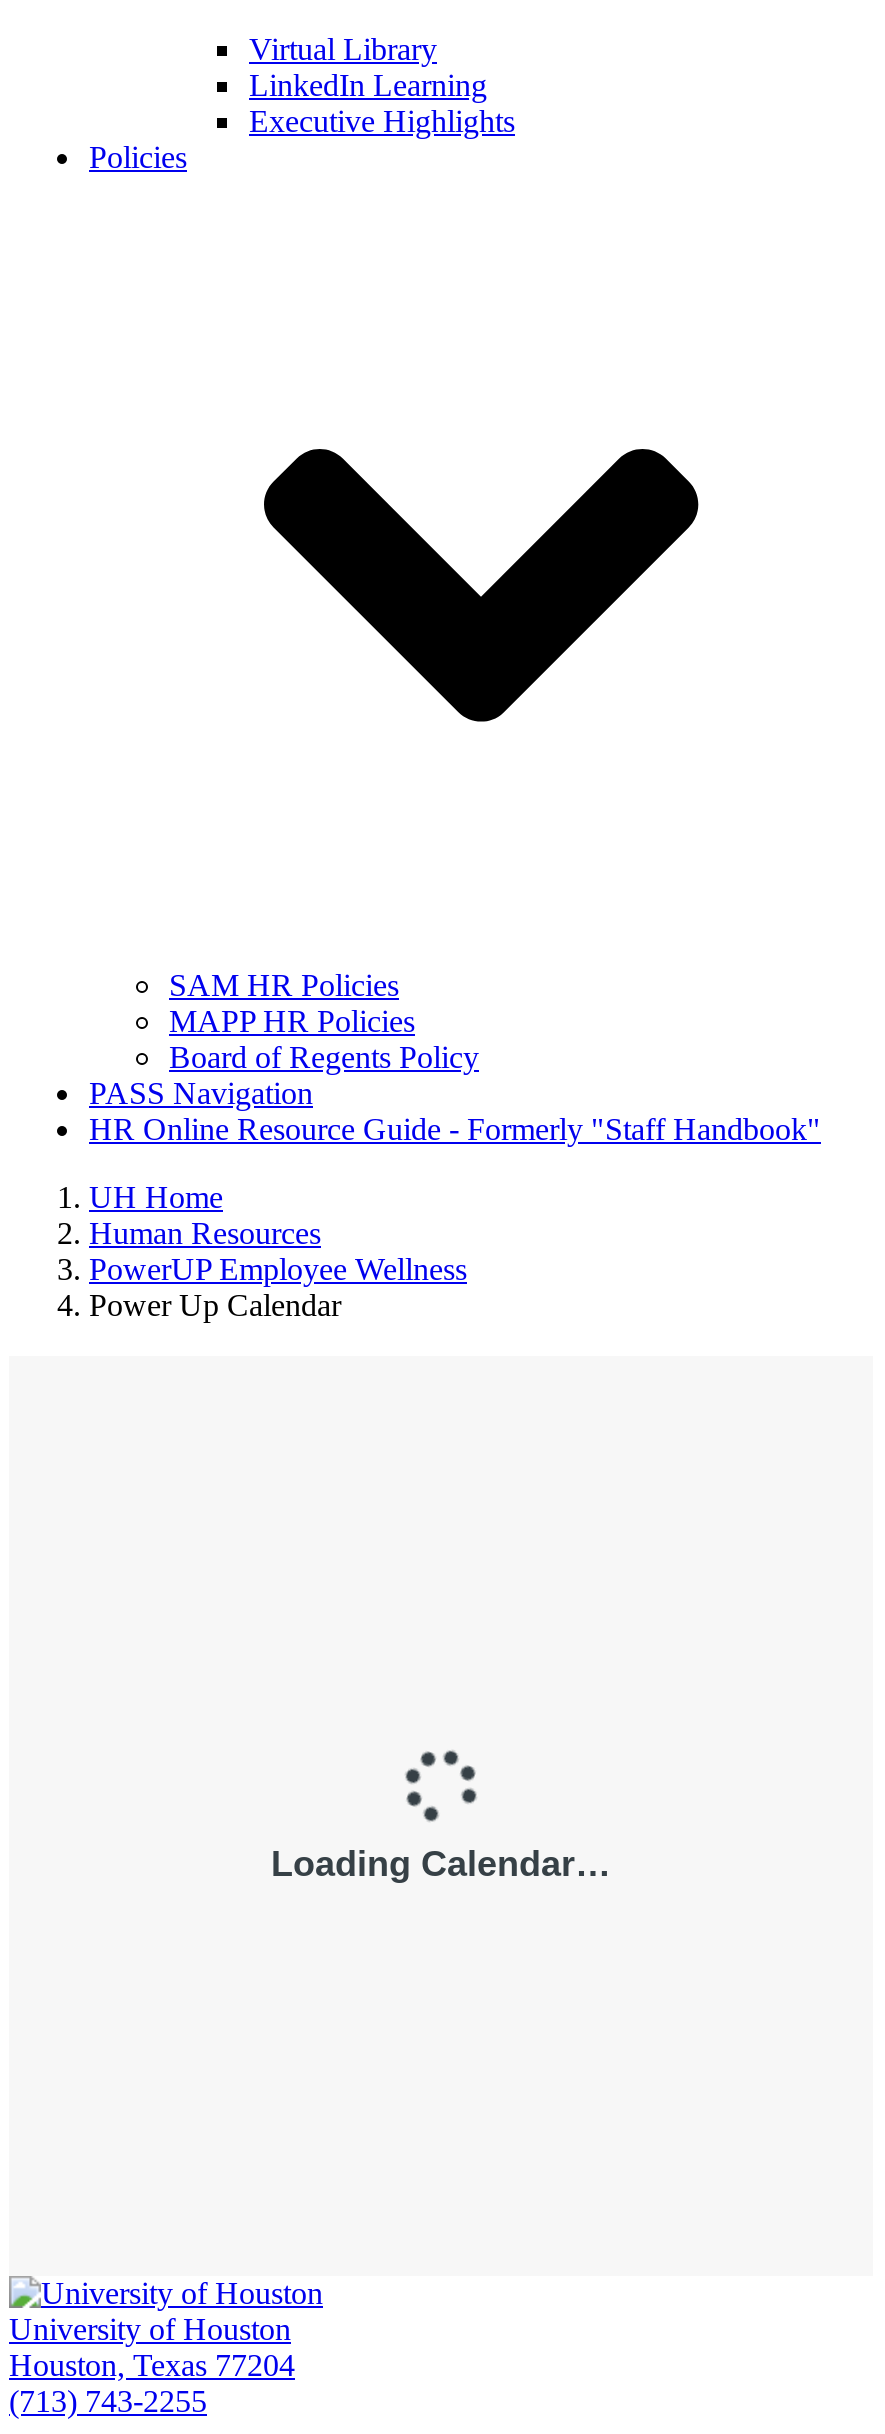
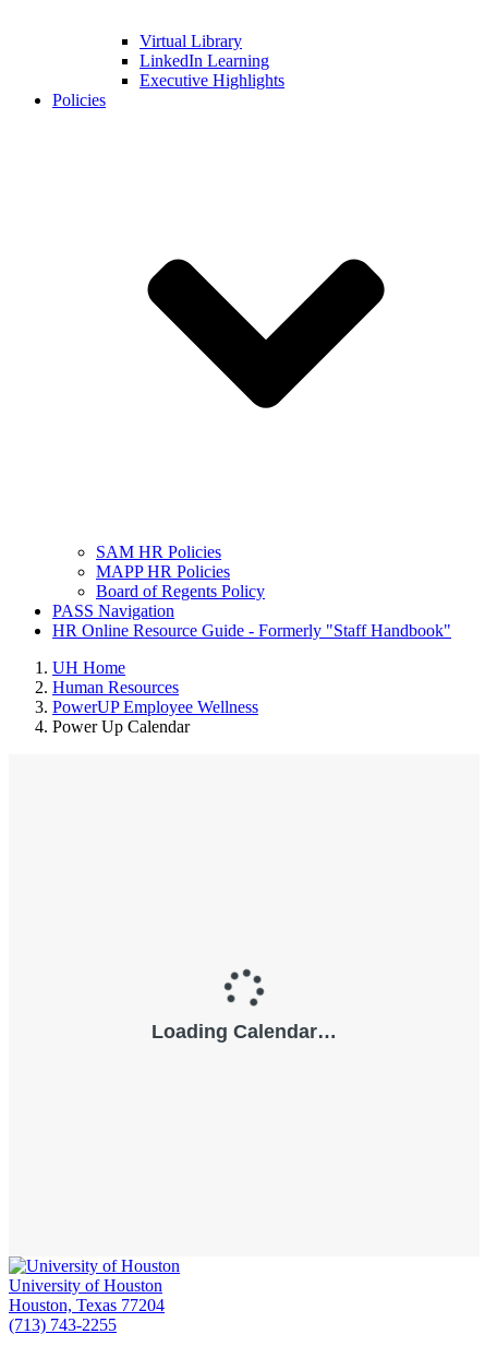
- [image]
+ [image]
